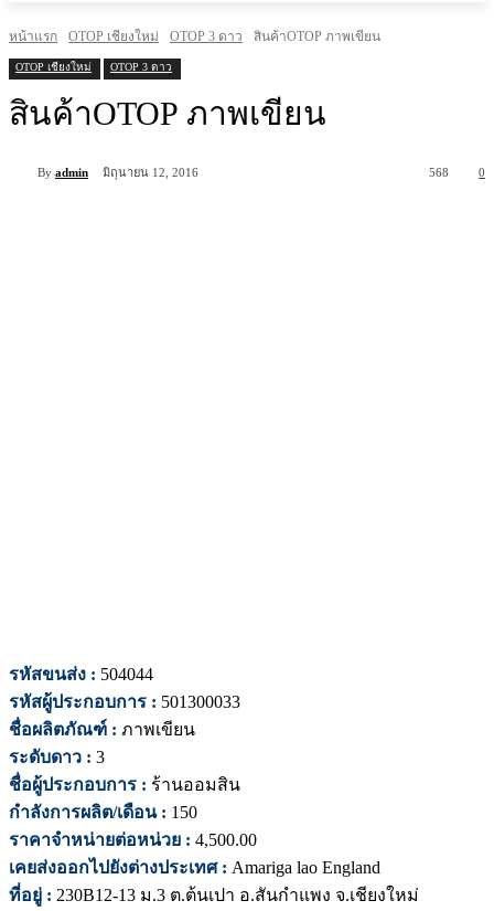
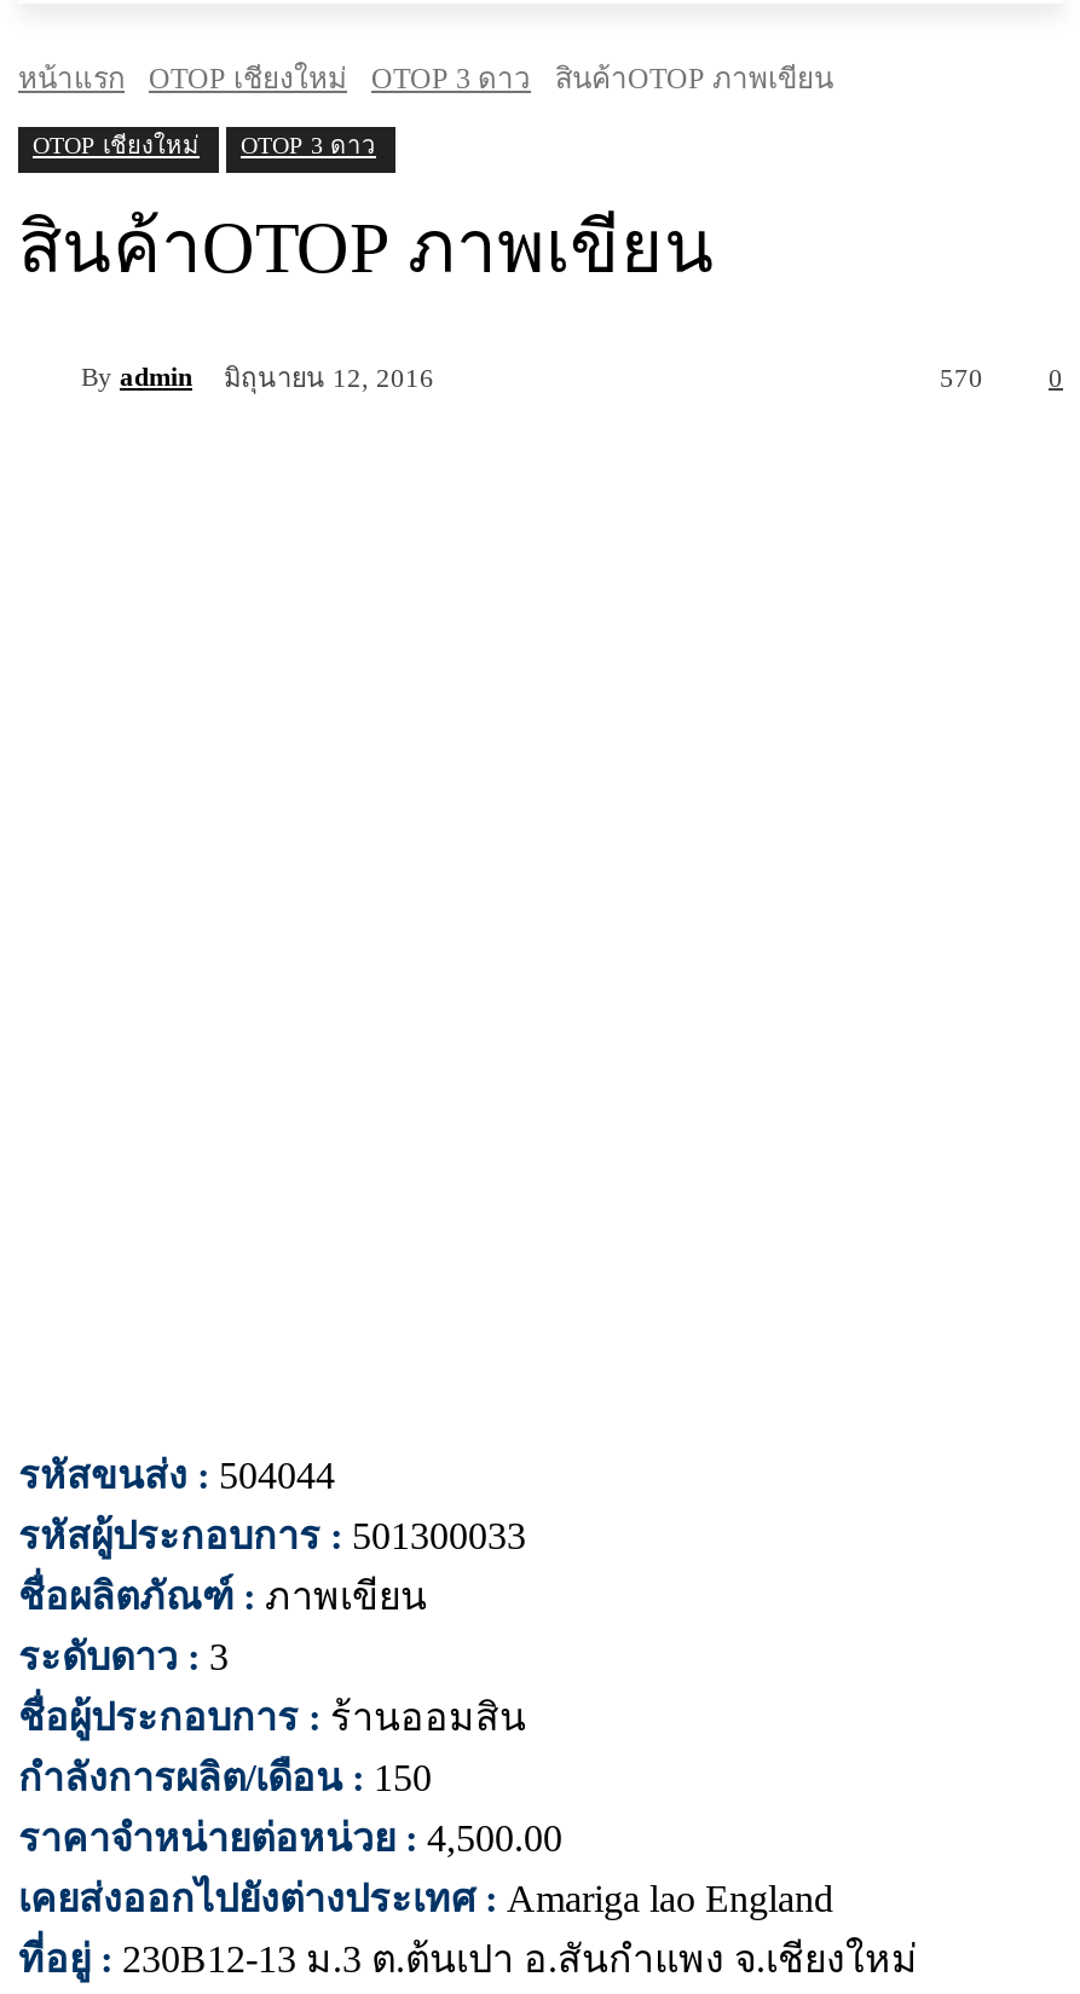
- 568
+ 570
